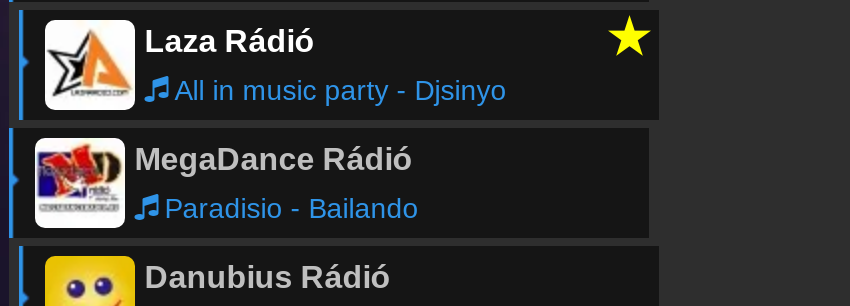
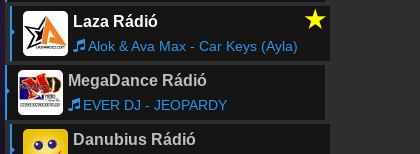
- All in music party - Djsinyo
+ Alok & Ava Max - Car Keys (Ayla)

- Paradisio - Bailando
+ EVER DJ - JEOPARDY
